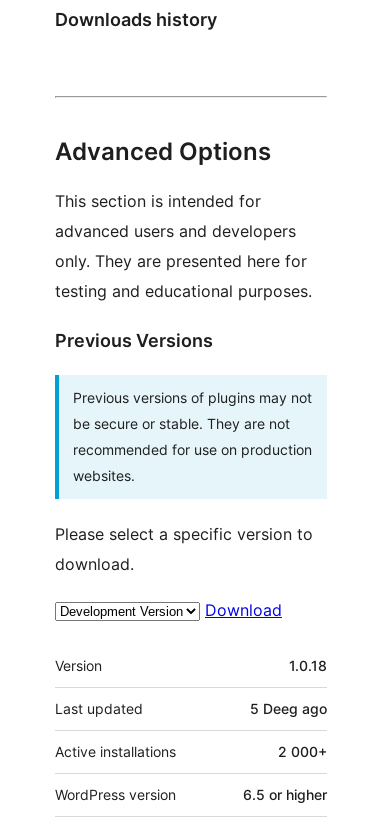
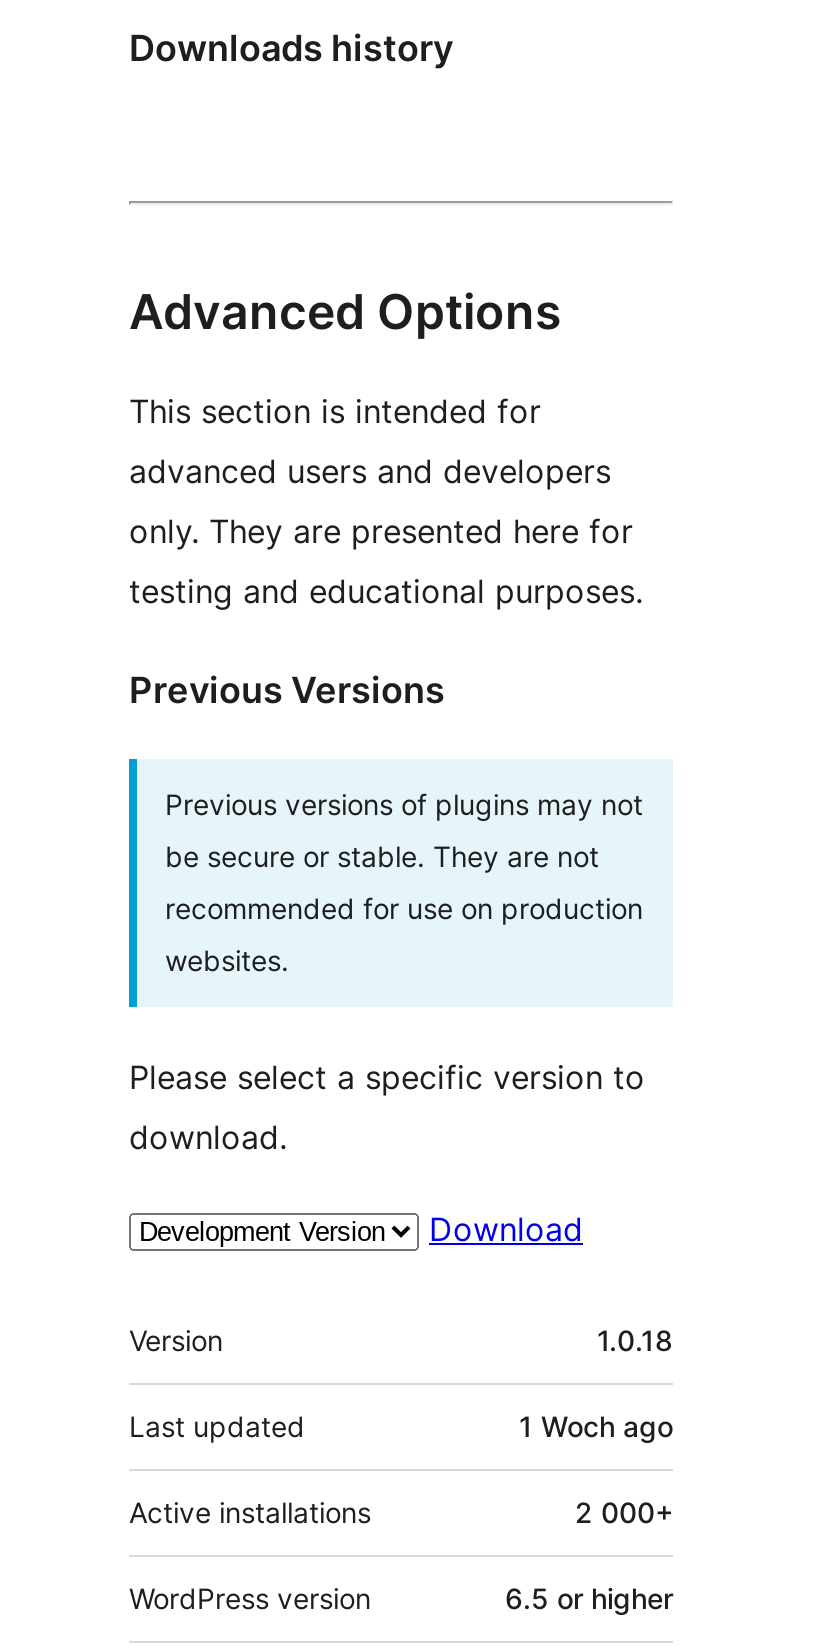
- 5 Deeg ago
+ 1 Woch ago
